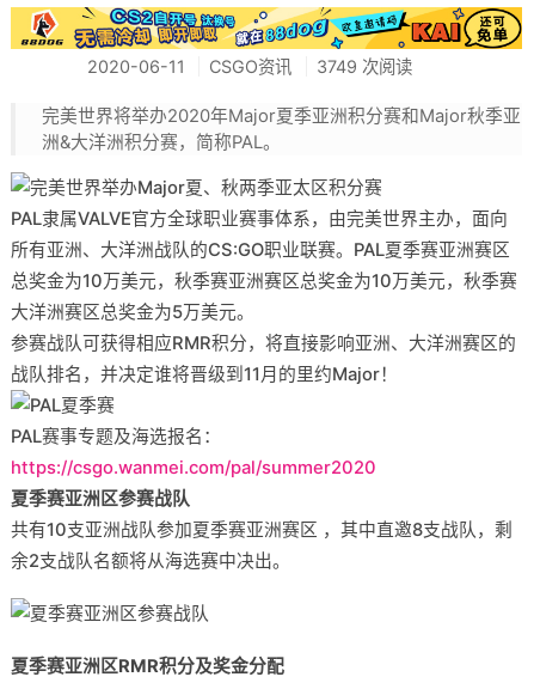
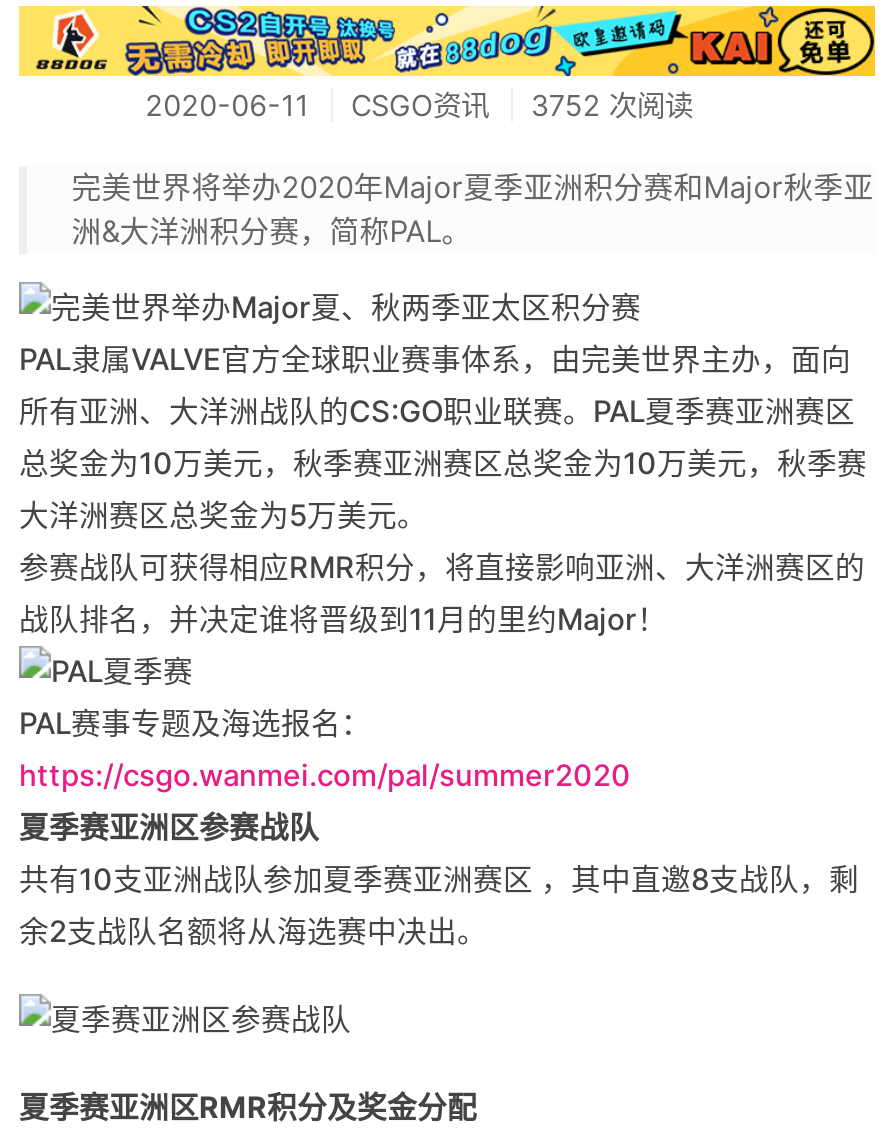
- 3749 次阅读
+ 3752 次阅读
